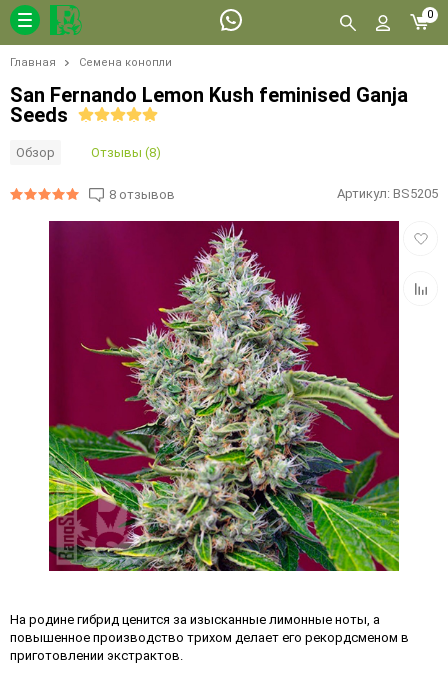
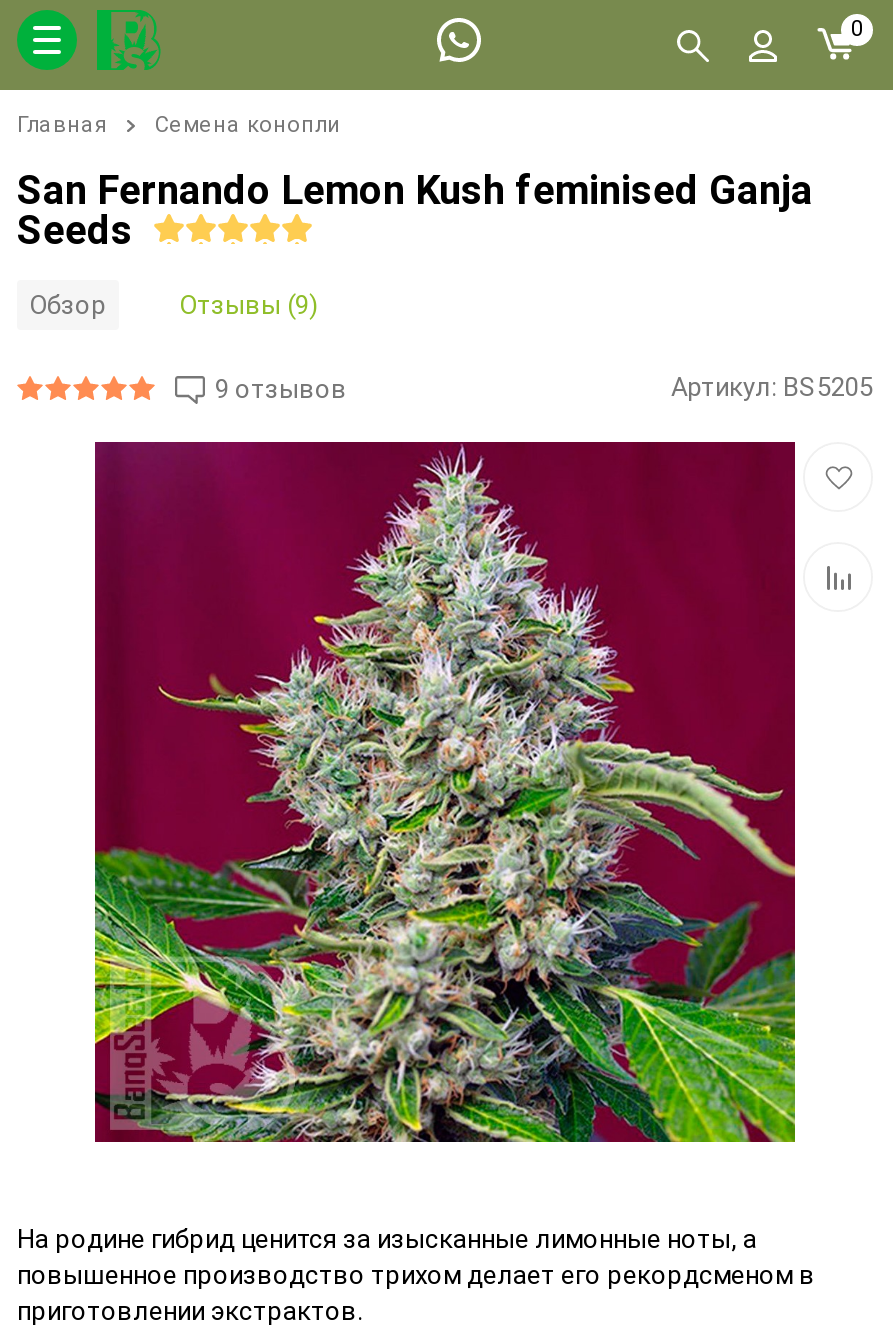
- Отзывы (8)
+ Отзывы (9)

- 8 отзывов
+ 9 отзывов
